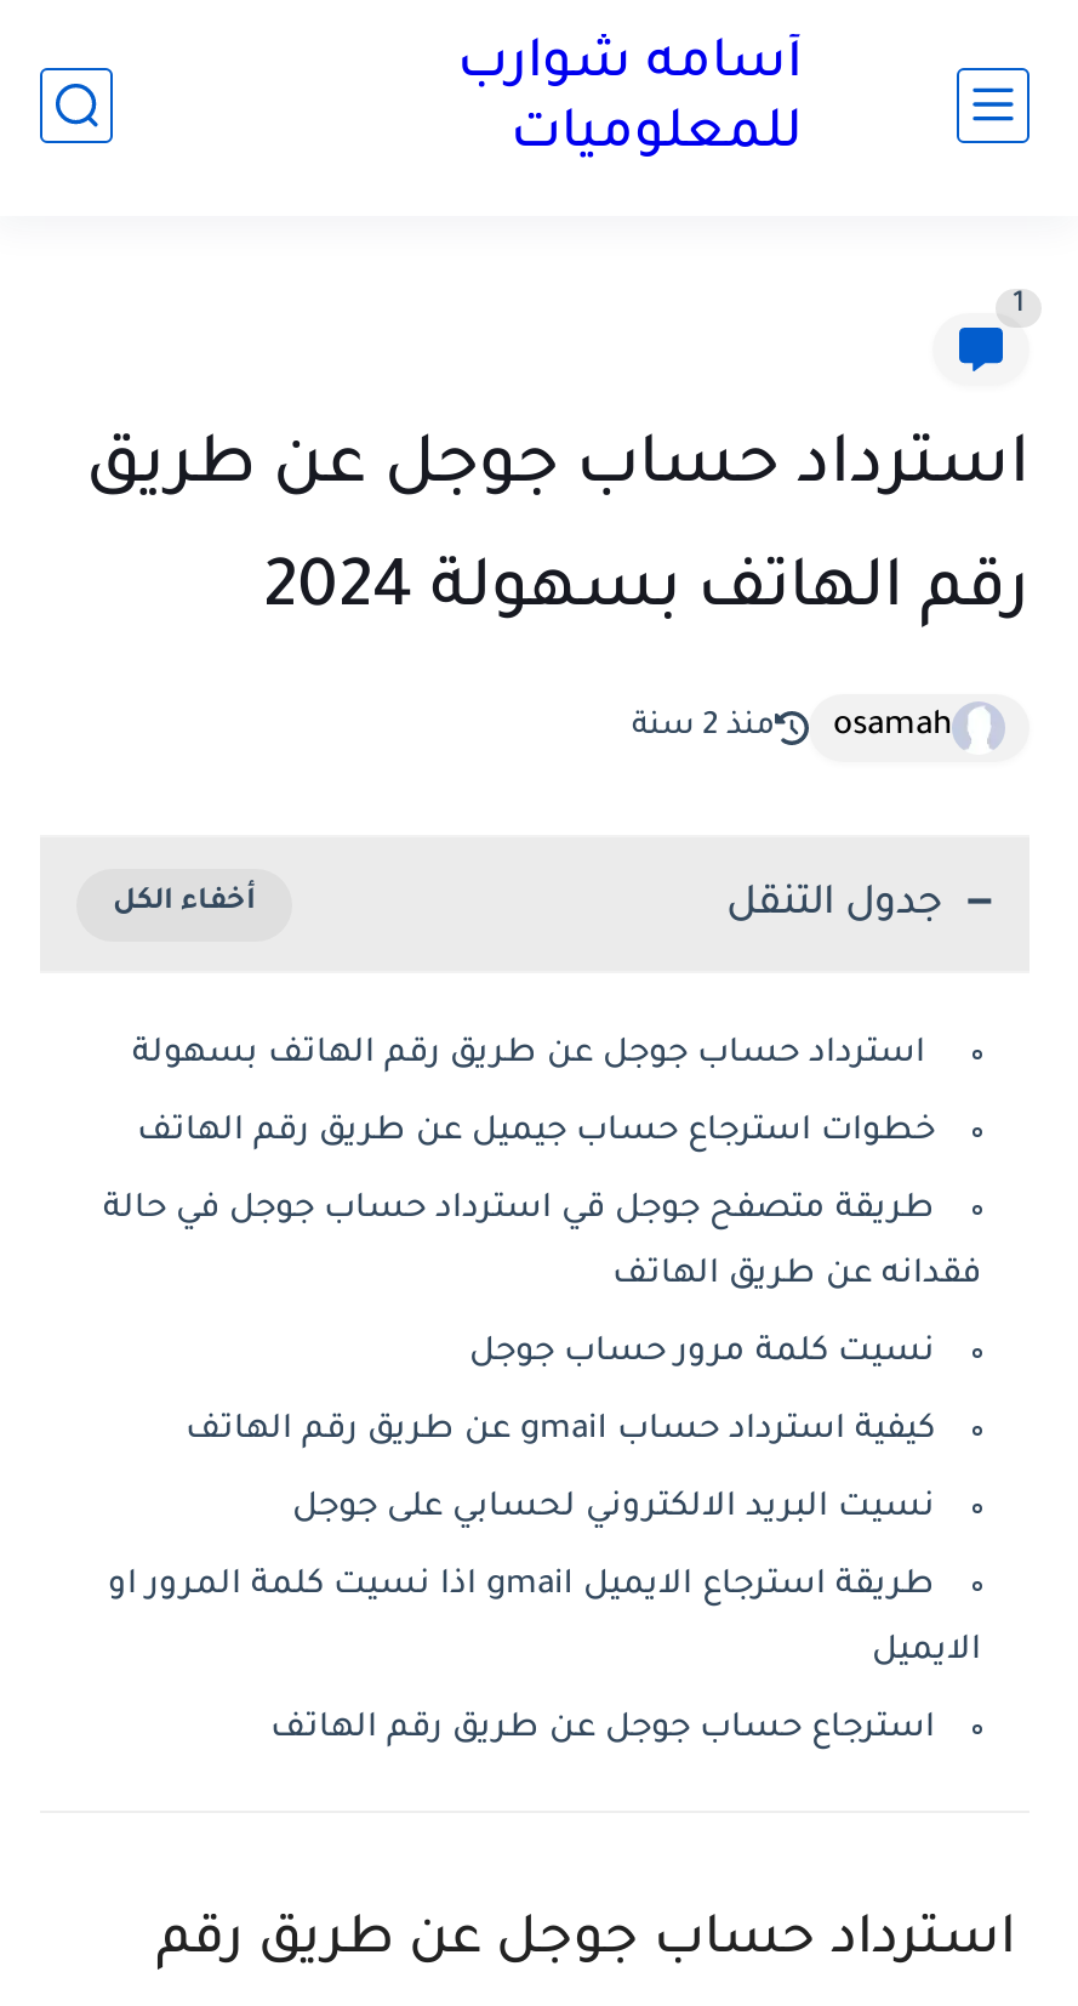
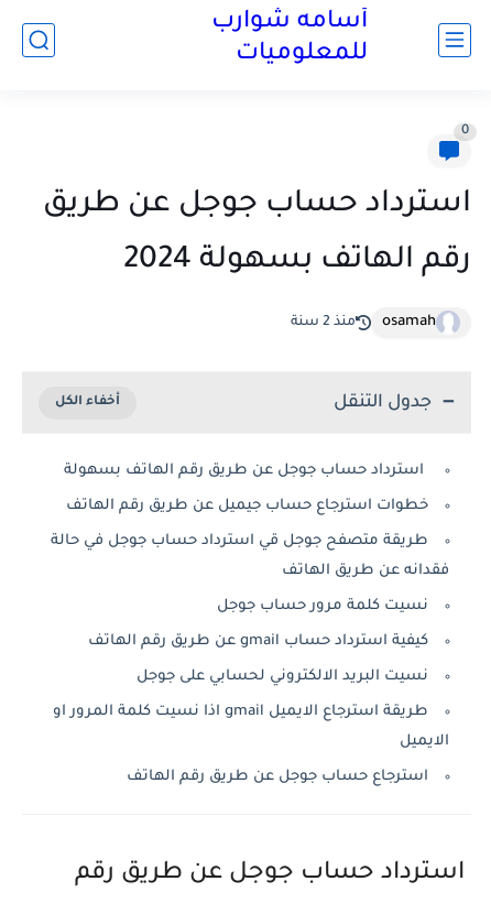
- 1
+ 0
